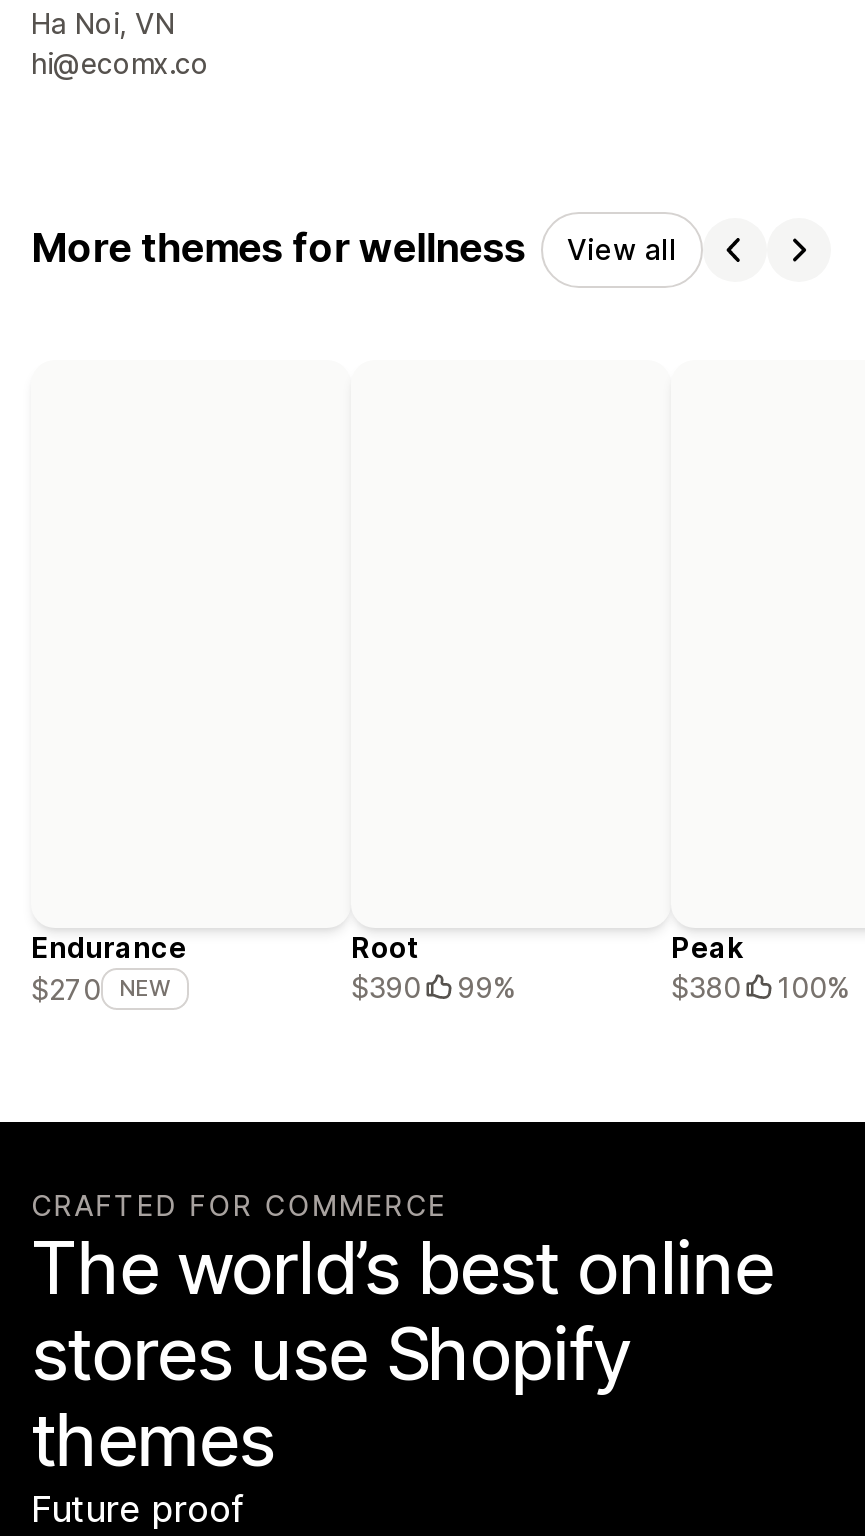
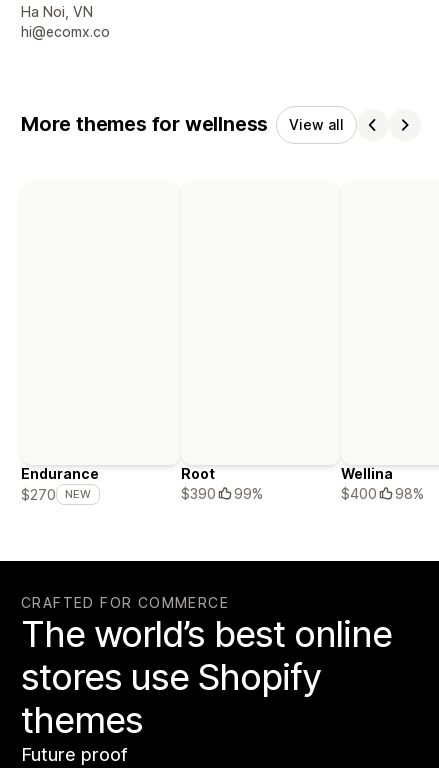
- Peak
- $380
- 100%
+ Wellina
+ $400
+ 98%
